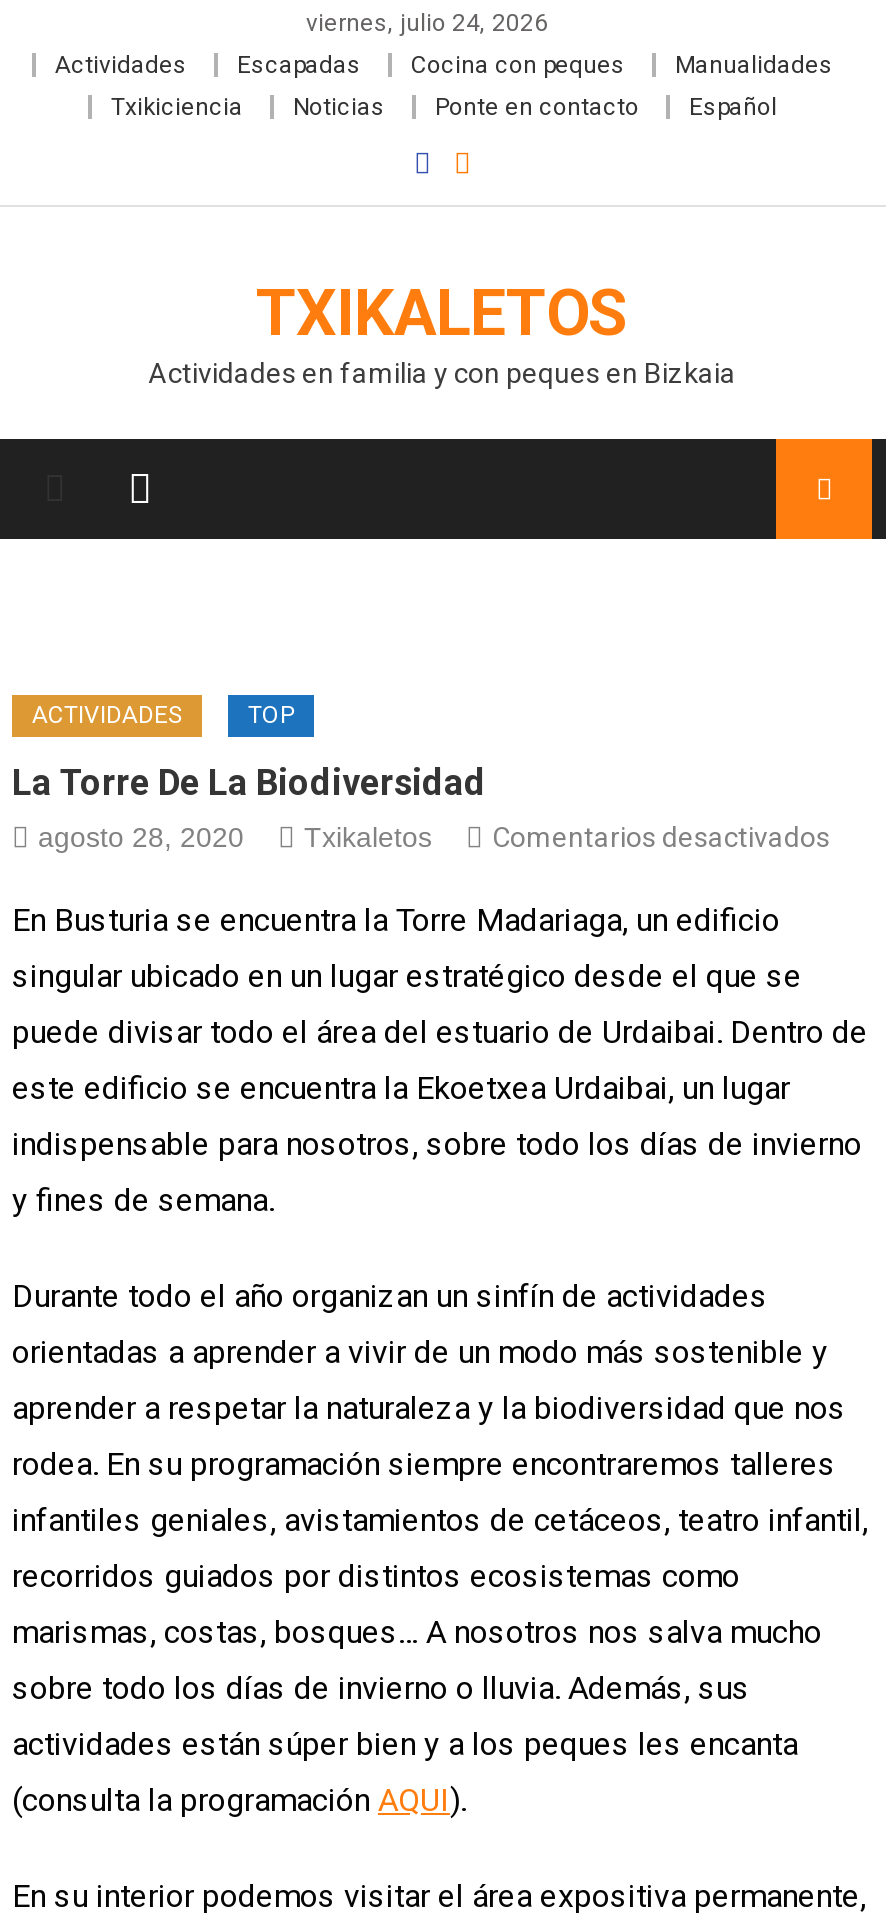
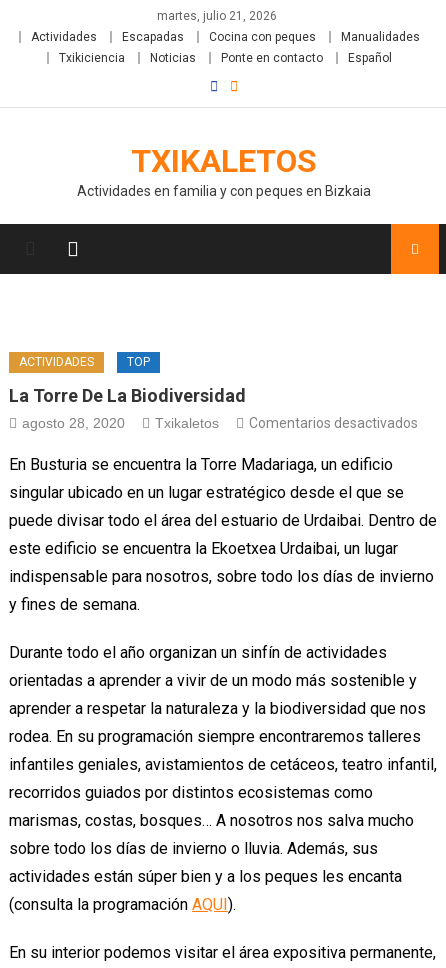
- viernes, julio 24, 2026
+ martes, julio 21, 2026
